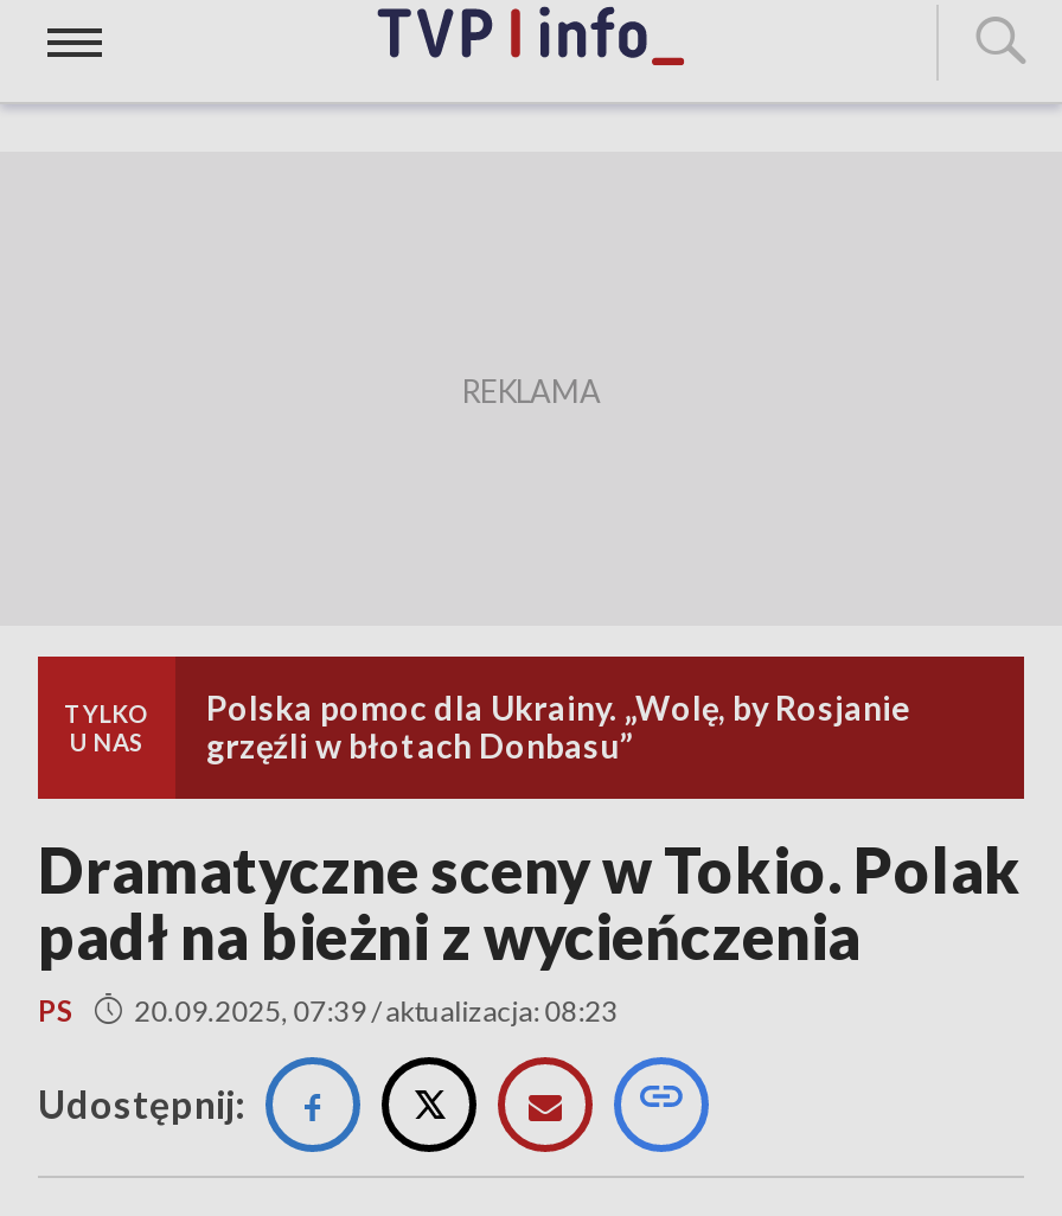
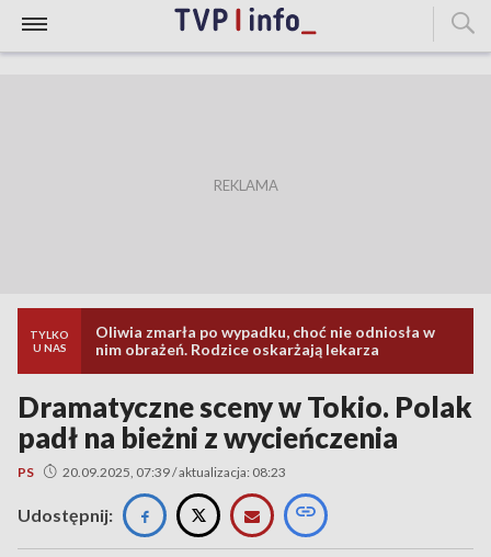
- Polska pomoc dla Ukrainy. „Wolę, by Rosjanie
- grzęźli w błotach Donbasu”
+ Oliwia zmarła po wypadku, choć nie odniosła w
+ nim obrażeń. Rodzice oskarżają lekarza
